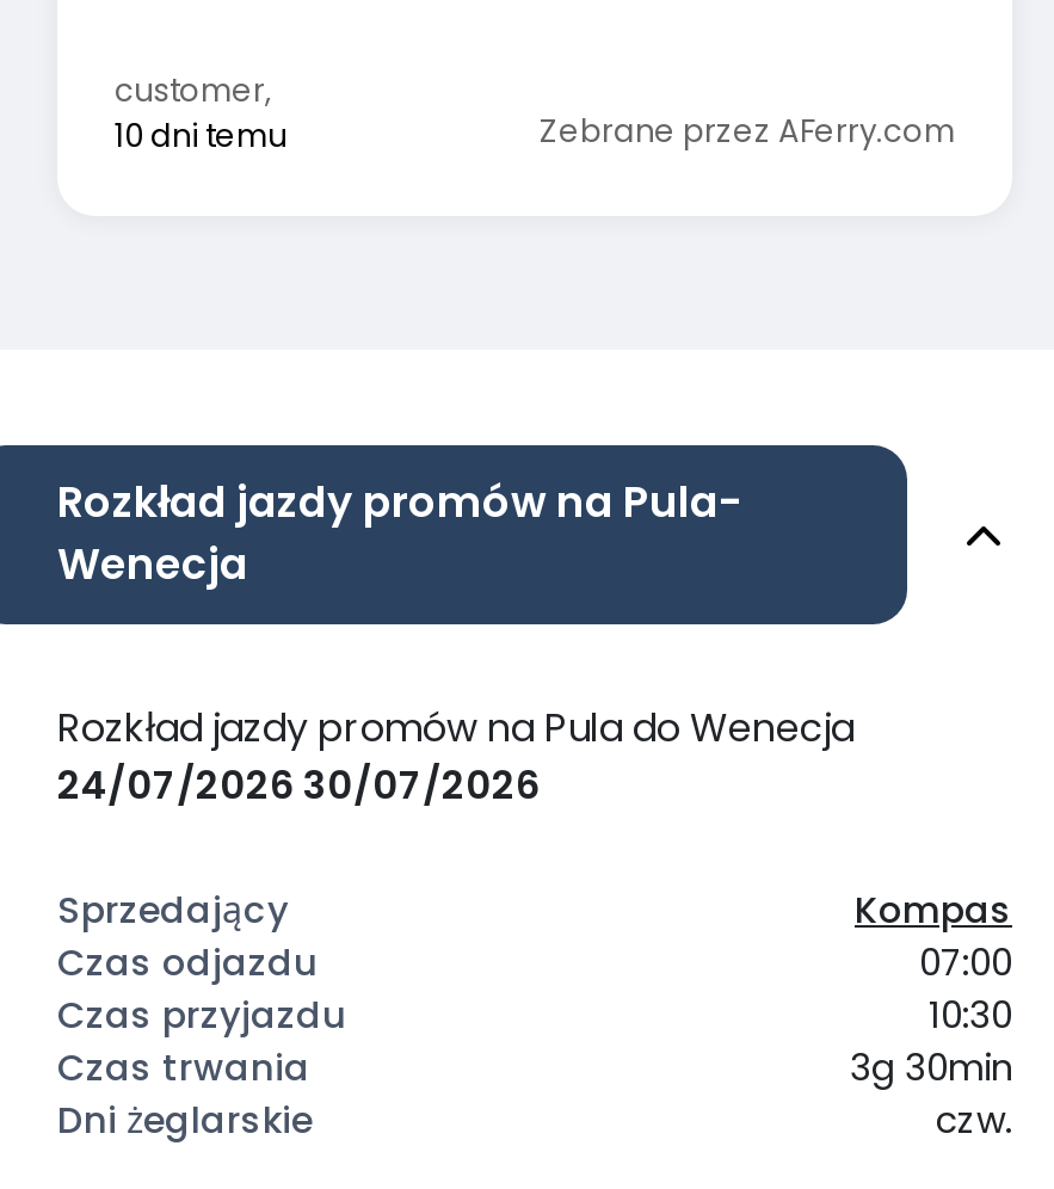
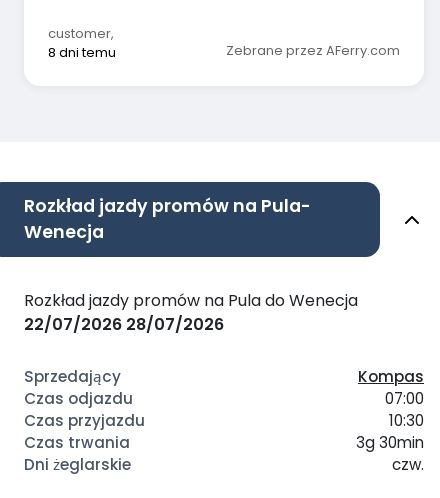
- 10 dni temu
+ 8 dni temu

- 24/07/2026 30/07/2026
+ 22/07/2026 28/07/2026
